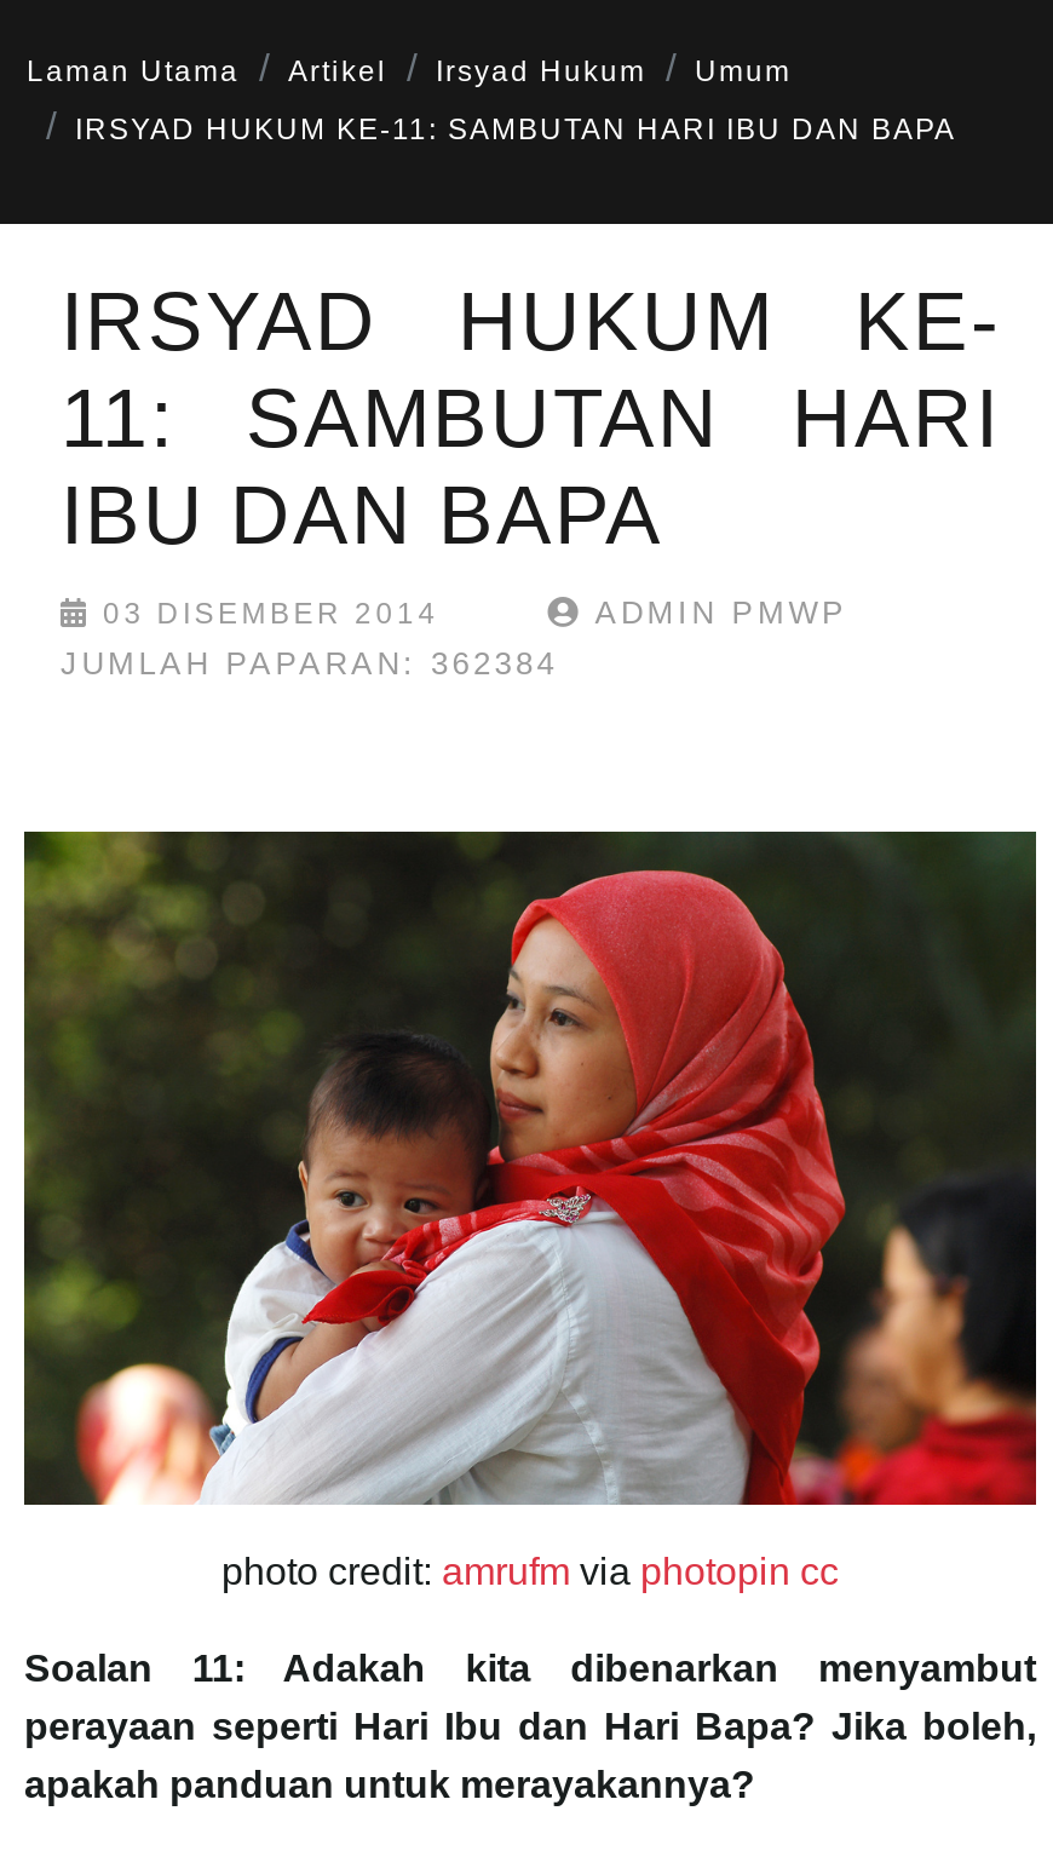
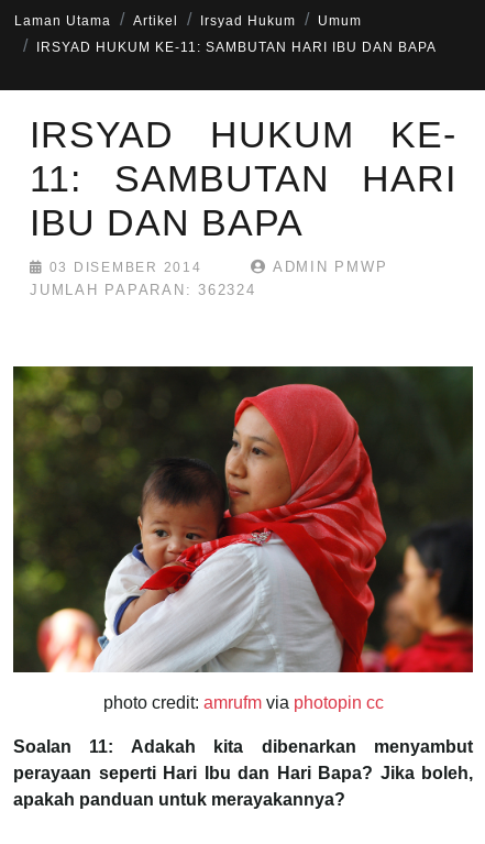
- JUMLAH PAPARAN: 362384
+ JUMLAH PAPARAN: 362324
